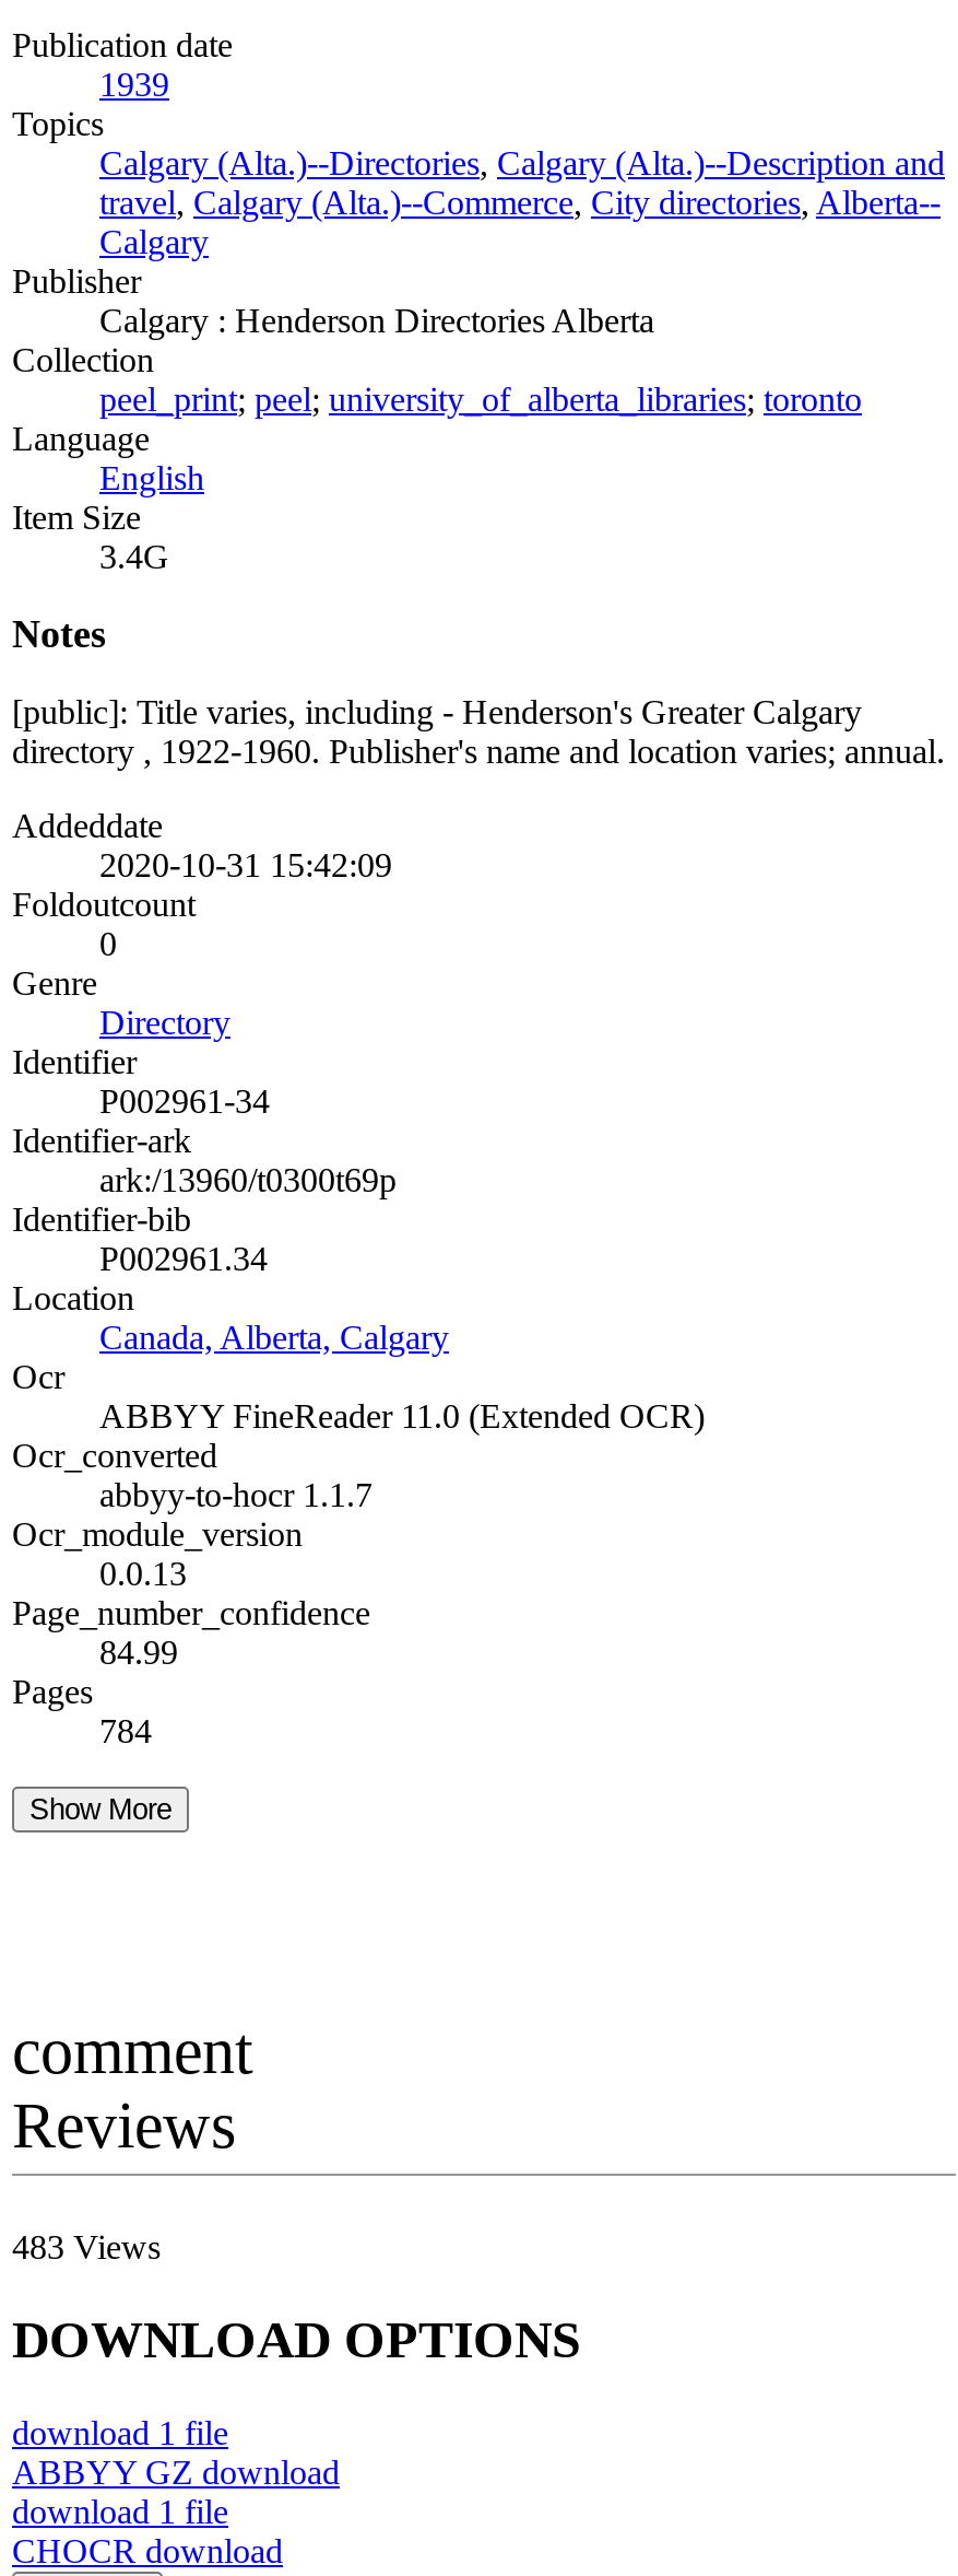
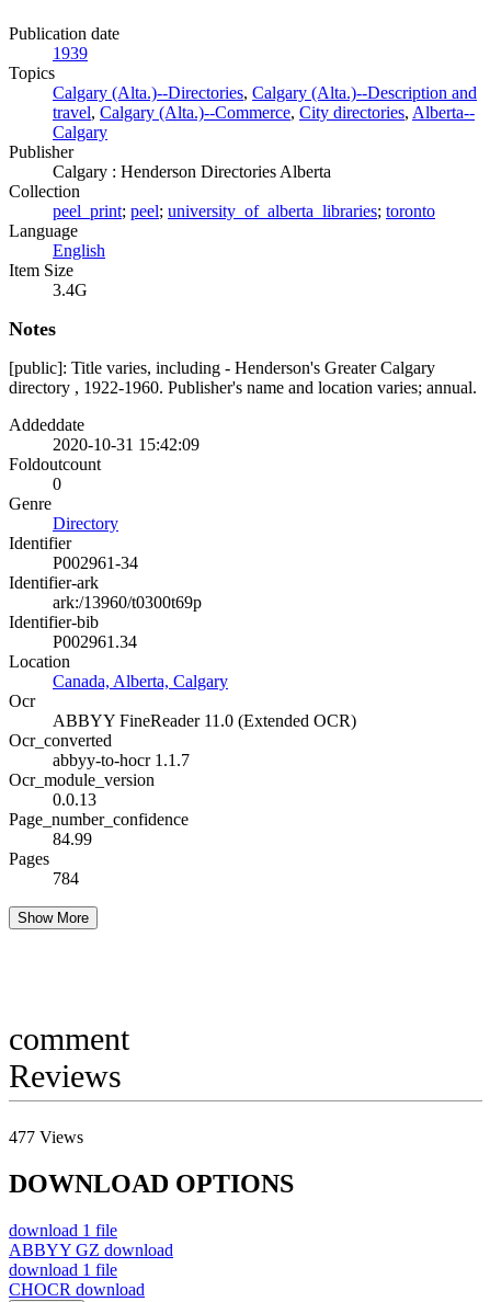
- 483 Views
+ 477 Views
